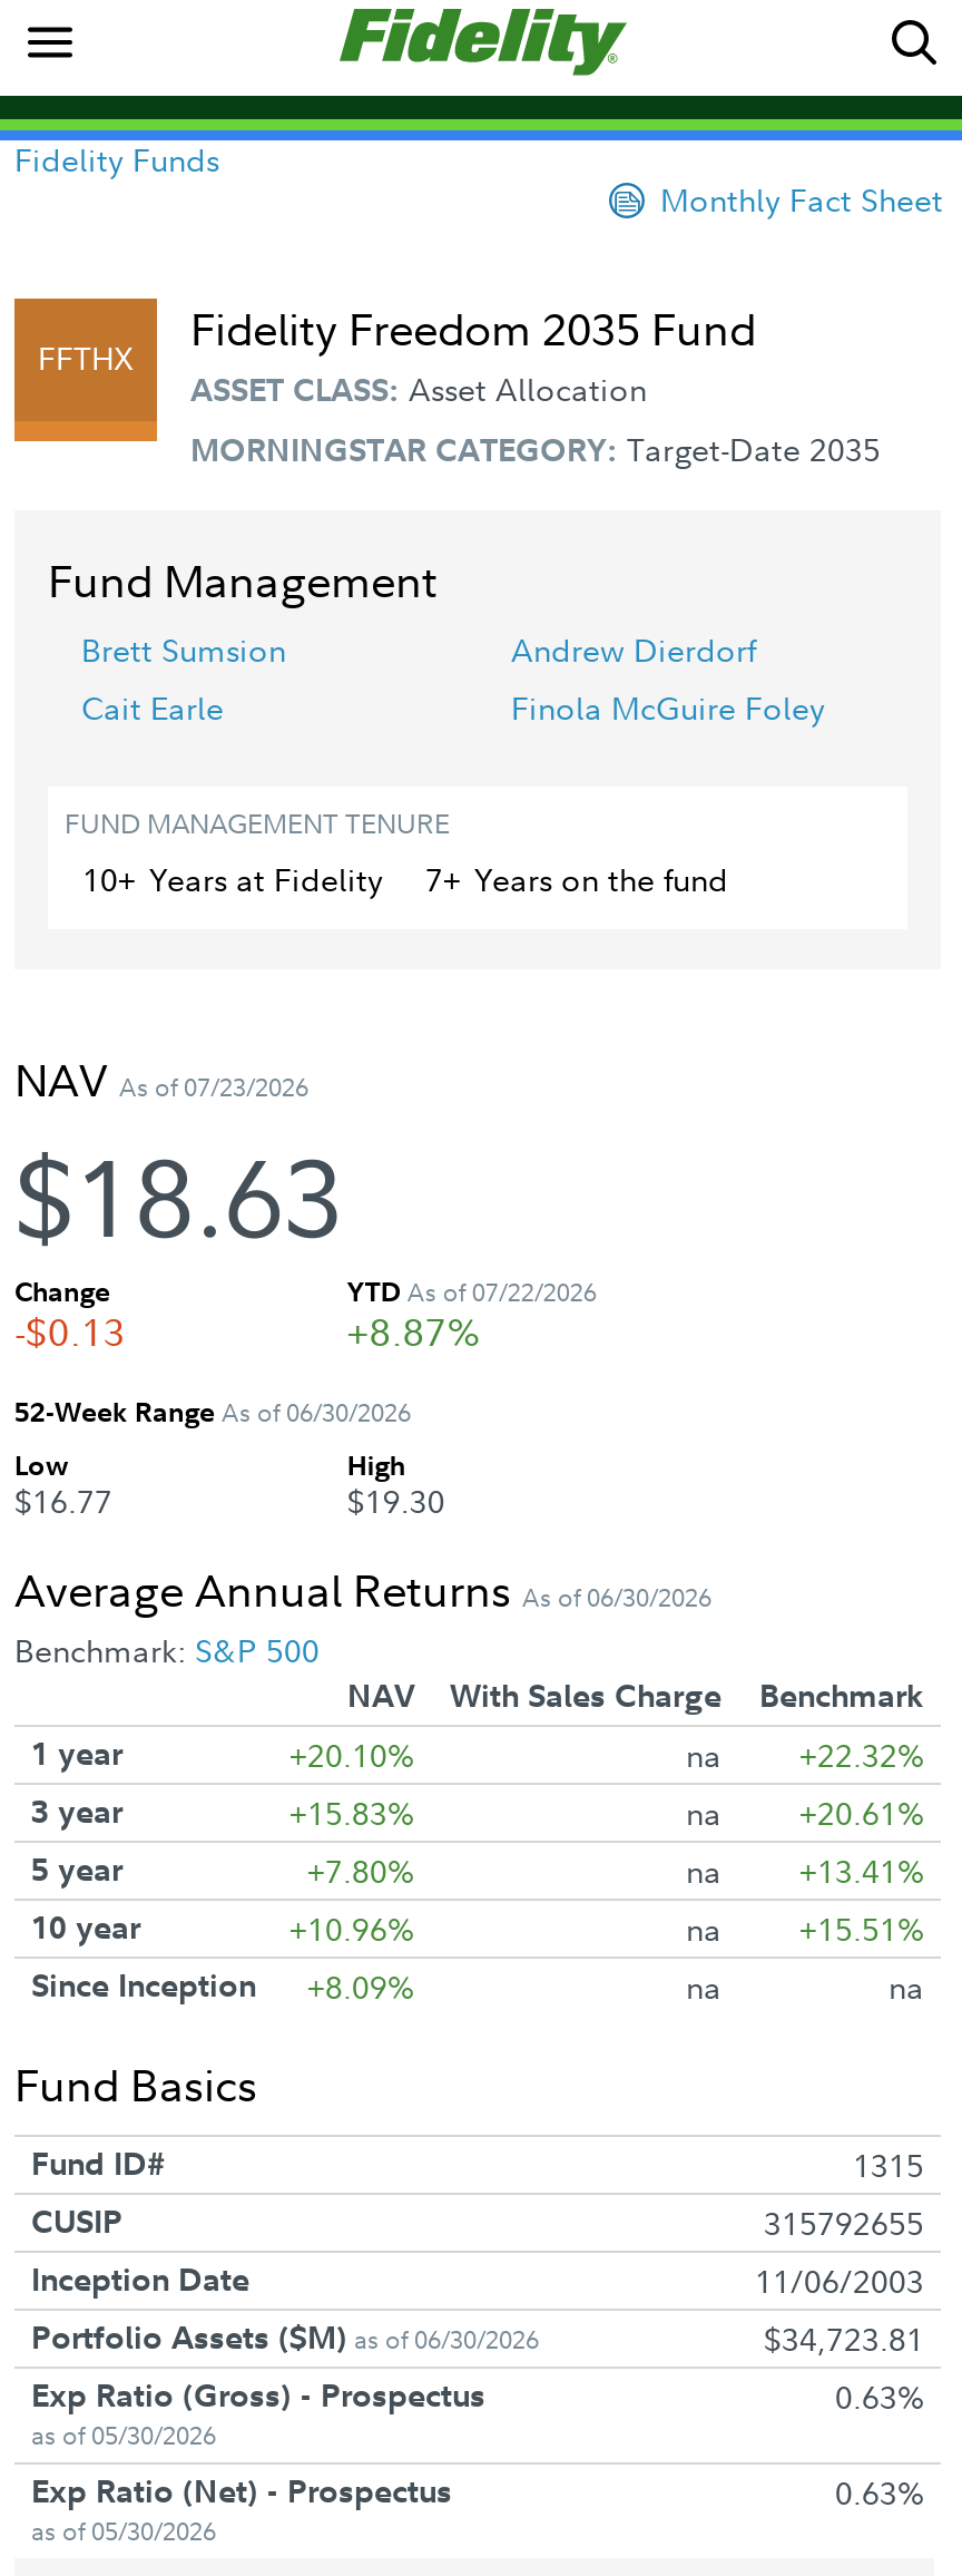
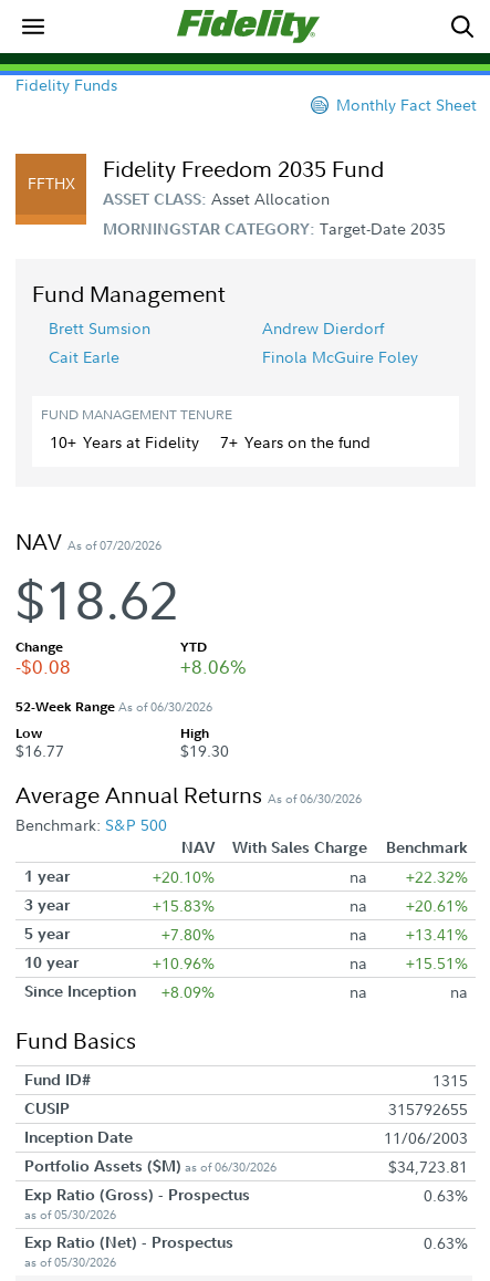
- NAV As of 07/23/2026
+ NAV As of 07/20/2026

- $18.63
+ $18.62

- YTD As of 07/22/2026
- +8.87%
+ YTD
+ +8.06%

- -$0.13
+ -$0.08
